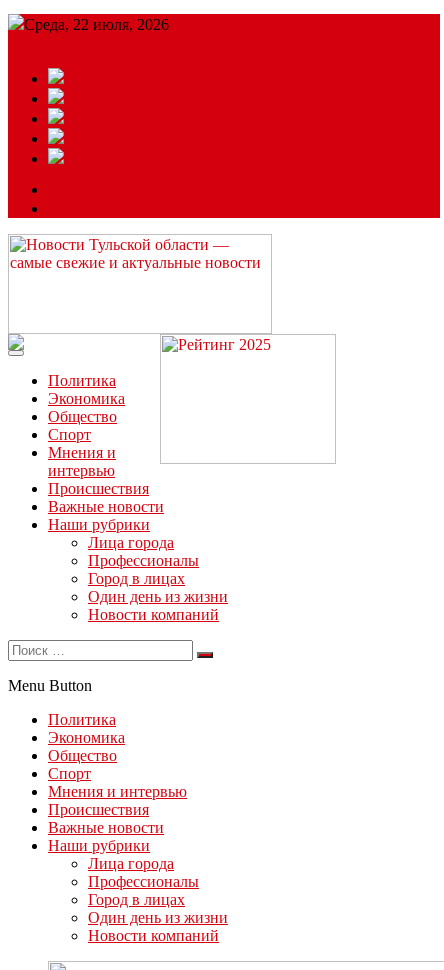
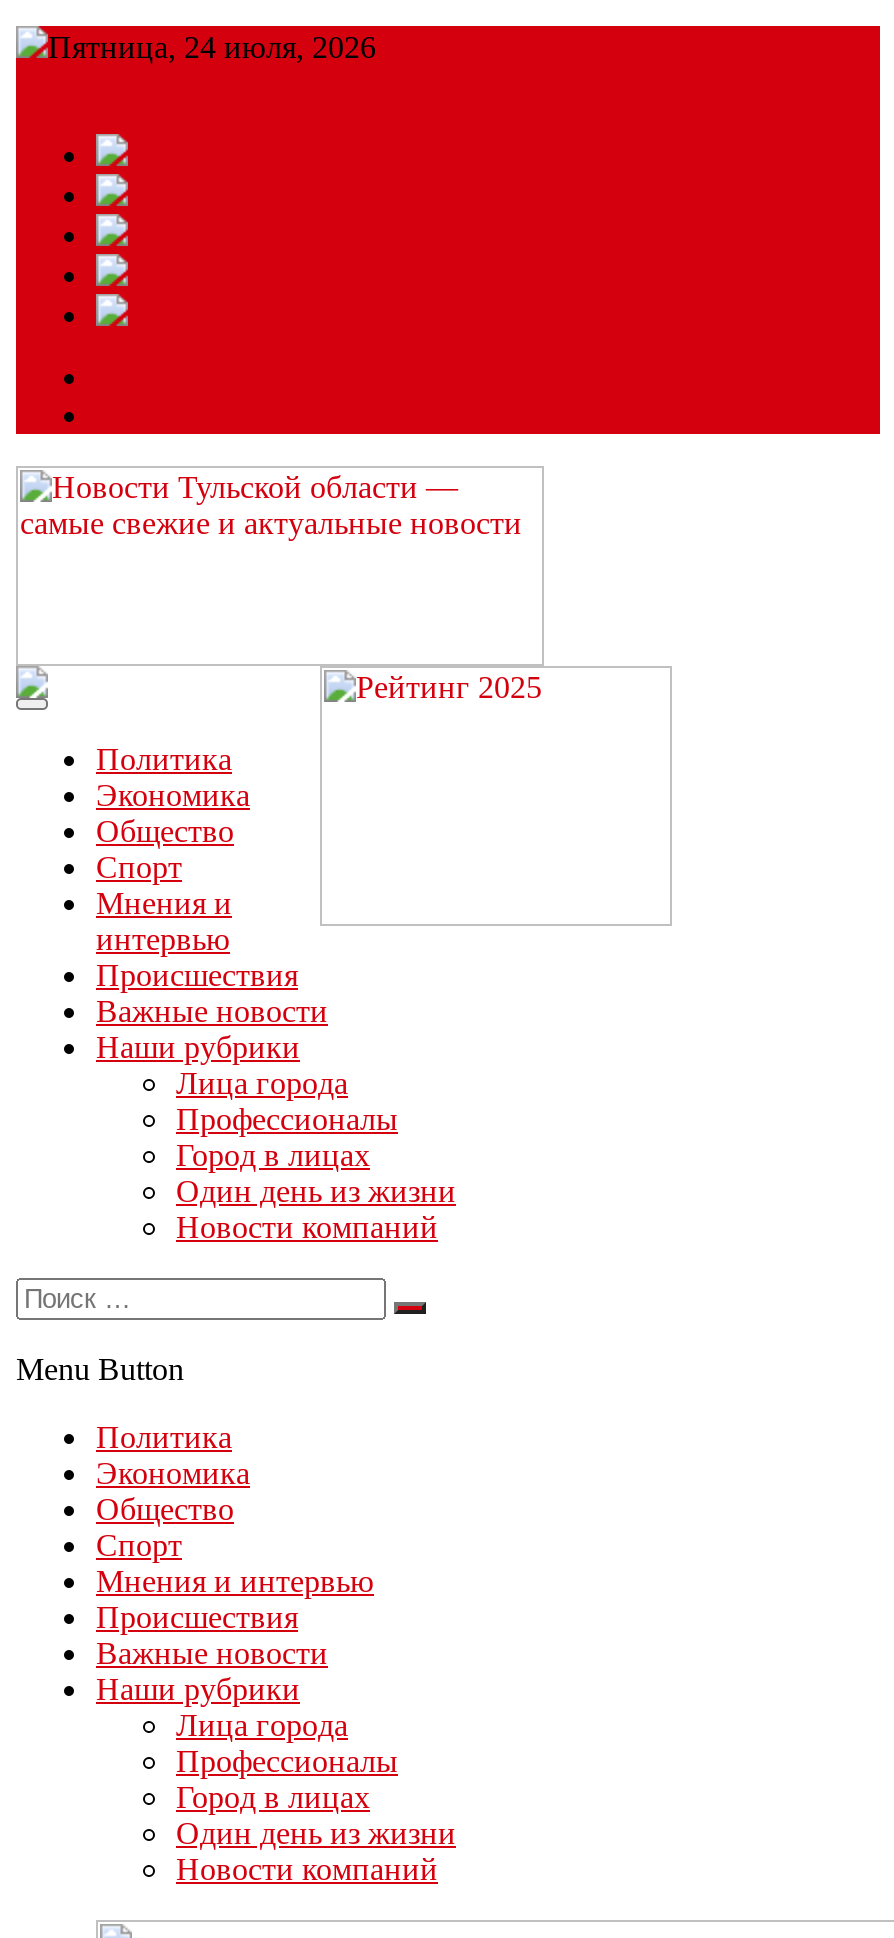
- Среда, 22 июля, 2026
+ Пятница, 24 июля, 2026
